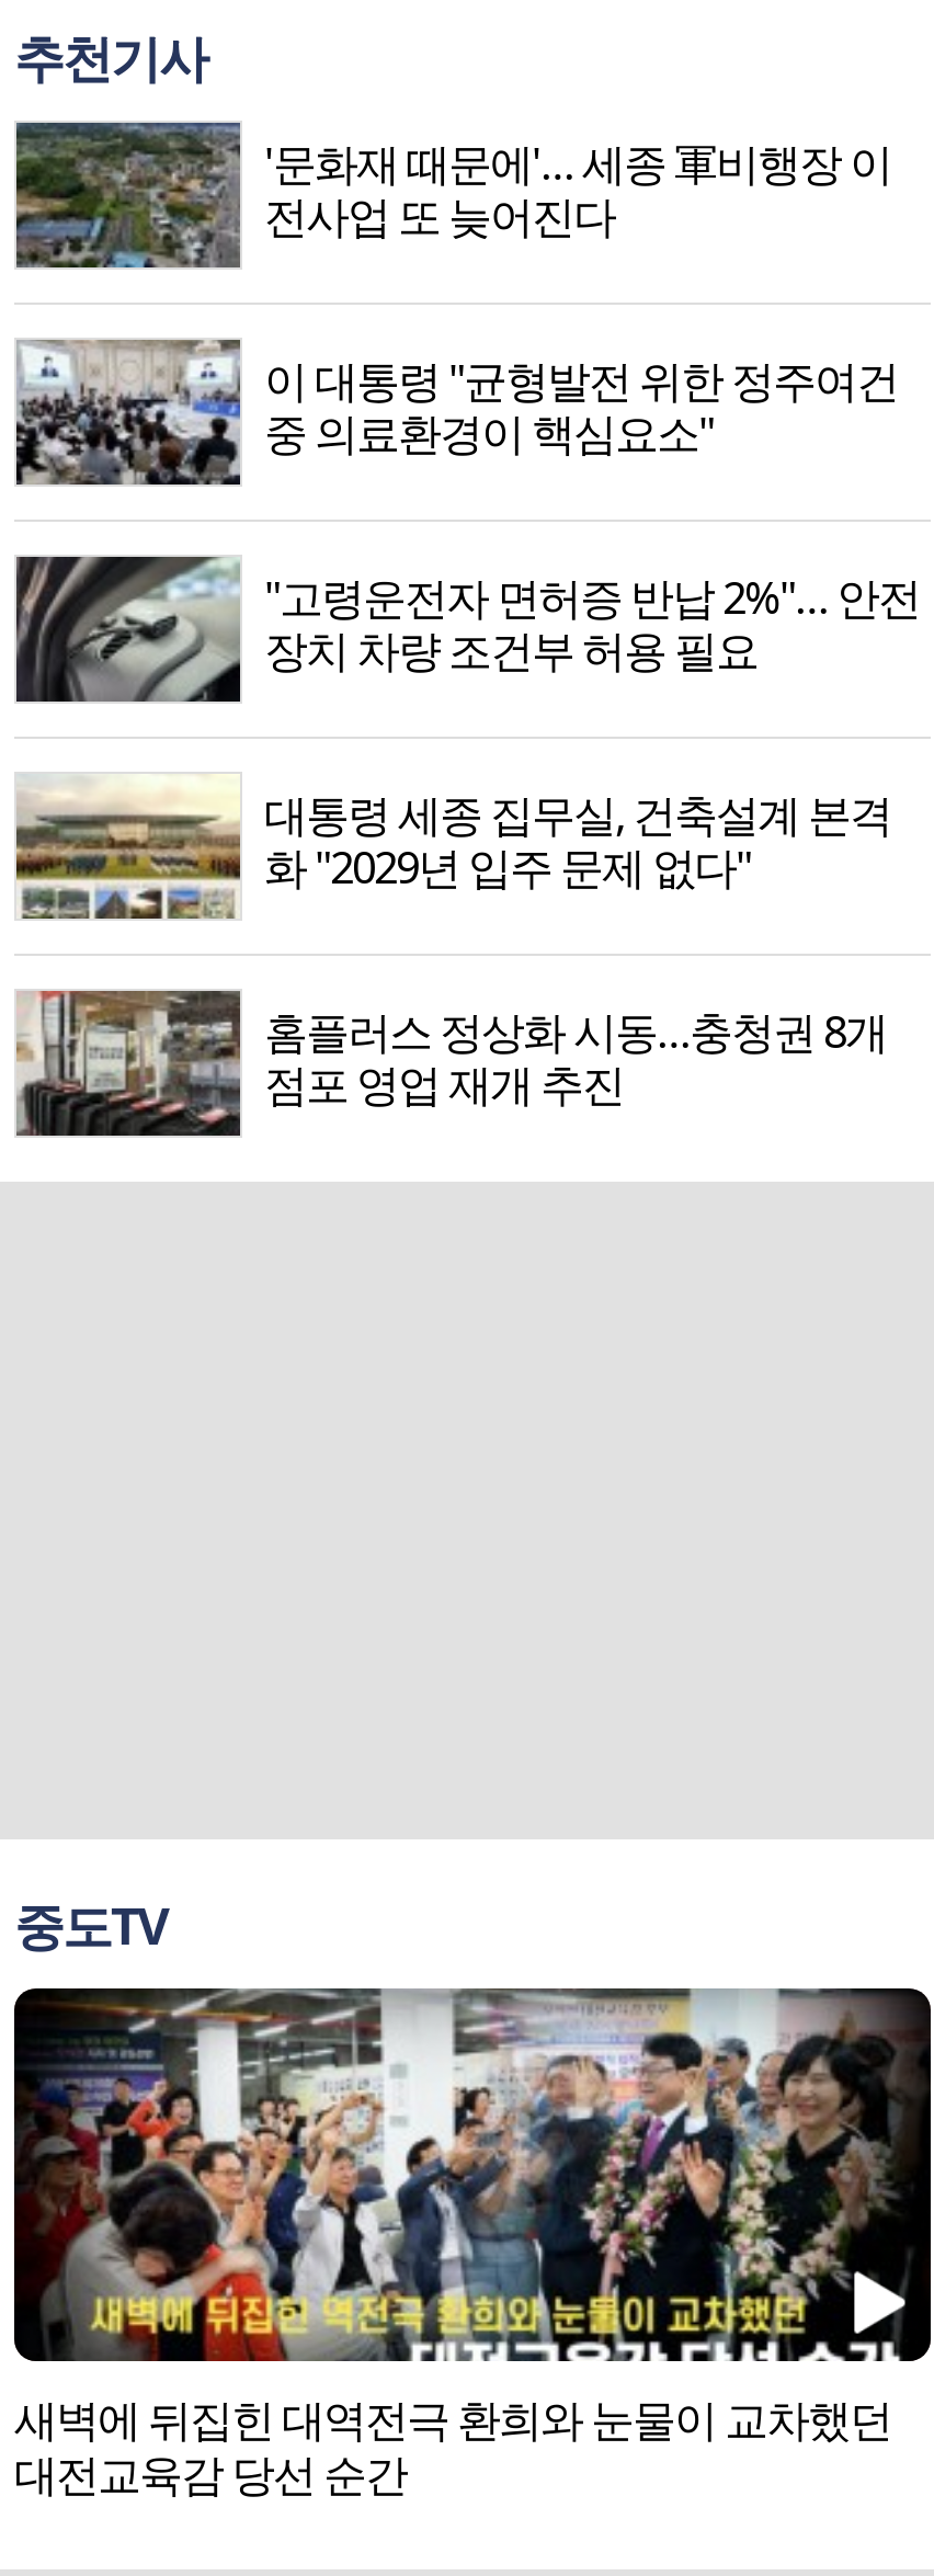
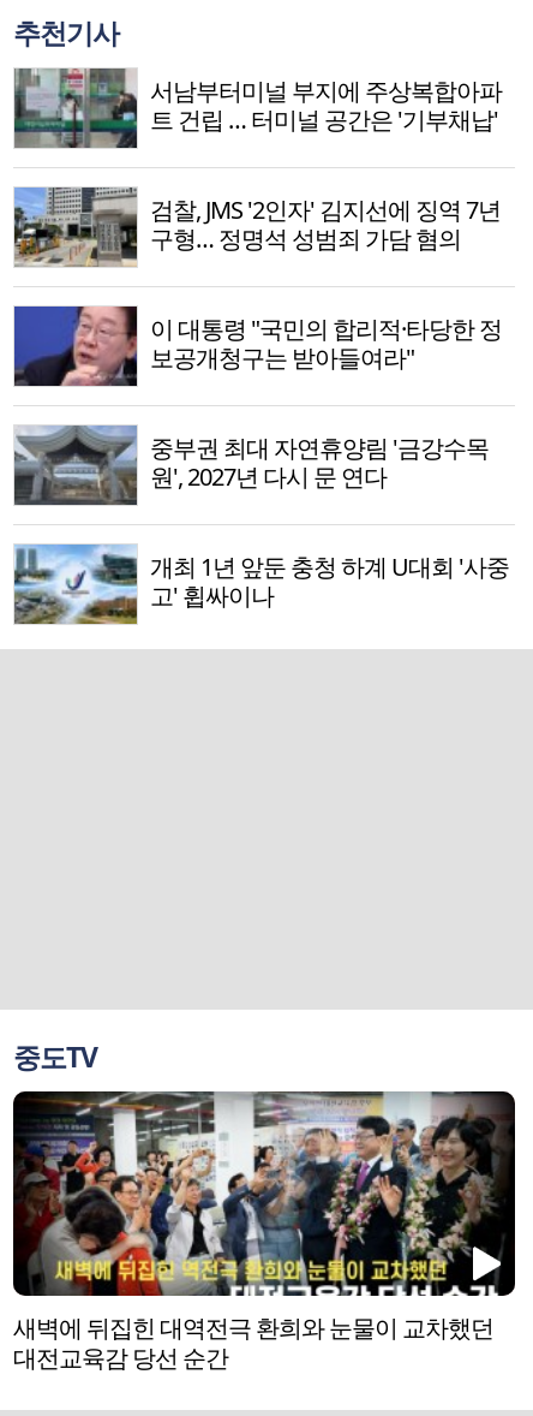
- [image]
- '문화재 때문에'… 세종 軍비행장 이
- 전사업 또 늦어진다
+ [image]
+ 서남부터미널 부지에 주상복합아파
+ 트 건립 … 터미널 공간은 '기부채납'

- [image]
- 이 대통령 "균형발전 위한 정주여건
- 중 의료환경이 핵심요소"
+ [image]
+ 검찰, JMS '2인자' 김지선에 징역 7년
+ 구형… 정명석 성범죄 가담 혐의

- [image]
- "고령운전자 면허증 반납 2%"… 안전
- 장치 차량 조건부 허용 필요
+ [image]
+ 이 대통령 "국민의 합리적·타당한 정
+ 보공개청구는 받아들여라"

- [image]
- 대통령 세종 집무실, 건축설계 본격
- 화 "2029년 입주 문제 없다"
+ [image]
+ 중부권 최대 자연휴양림 '금강수목
+ 원', 2027년 다시 문 연다

- [image]
- 홈플러스 정상화 시동…충청권 8개
- 점포 영업 재개 추진
+ [image]
+ 개최 1년 앞둔 충청 하계 U대회 '사중
+ 고' 휩싸이나
